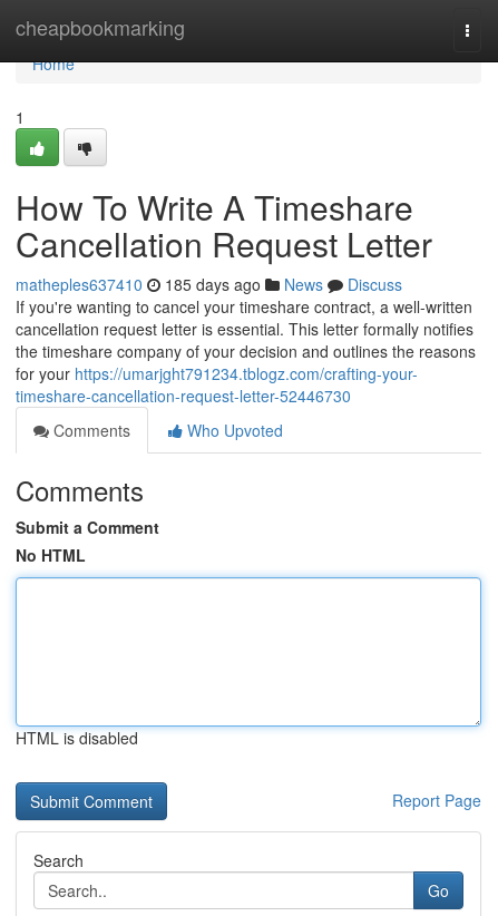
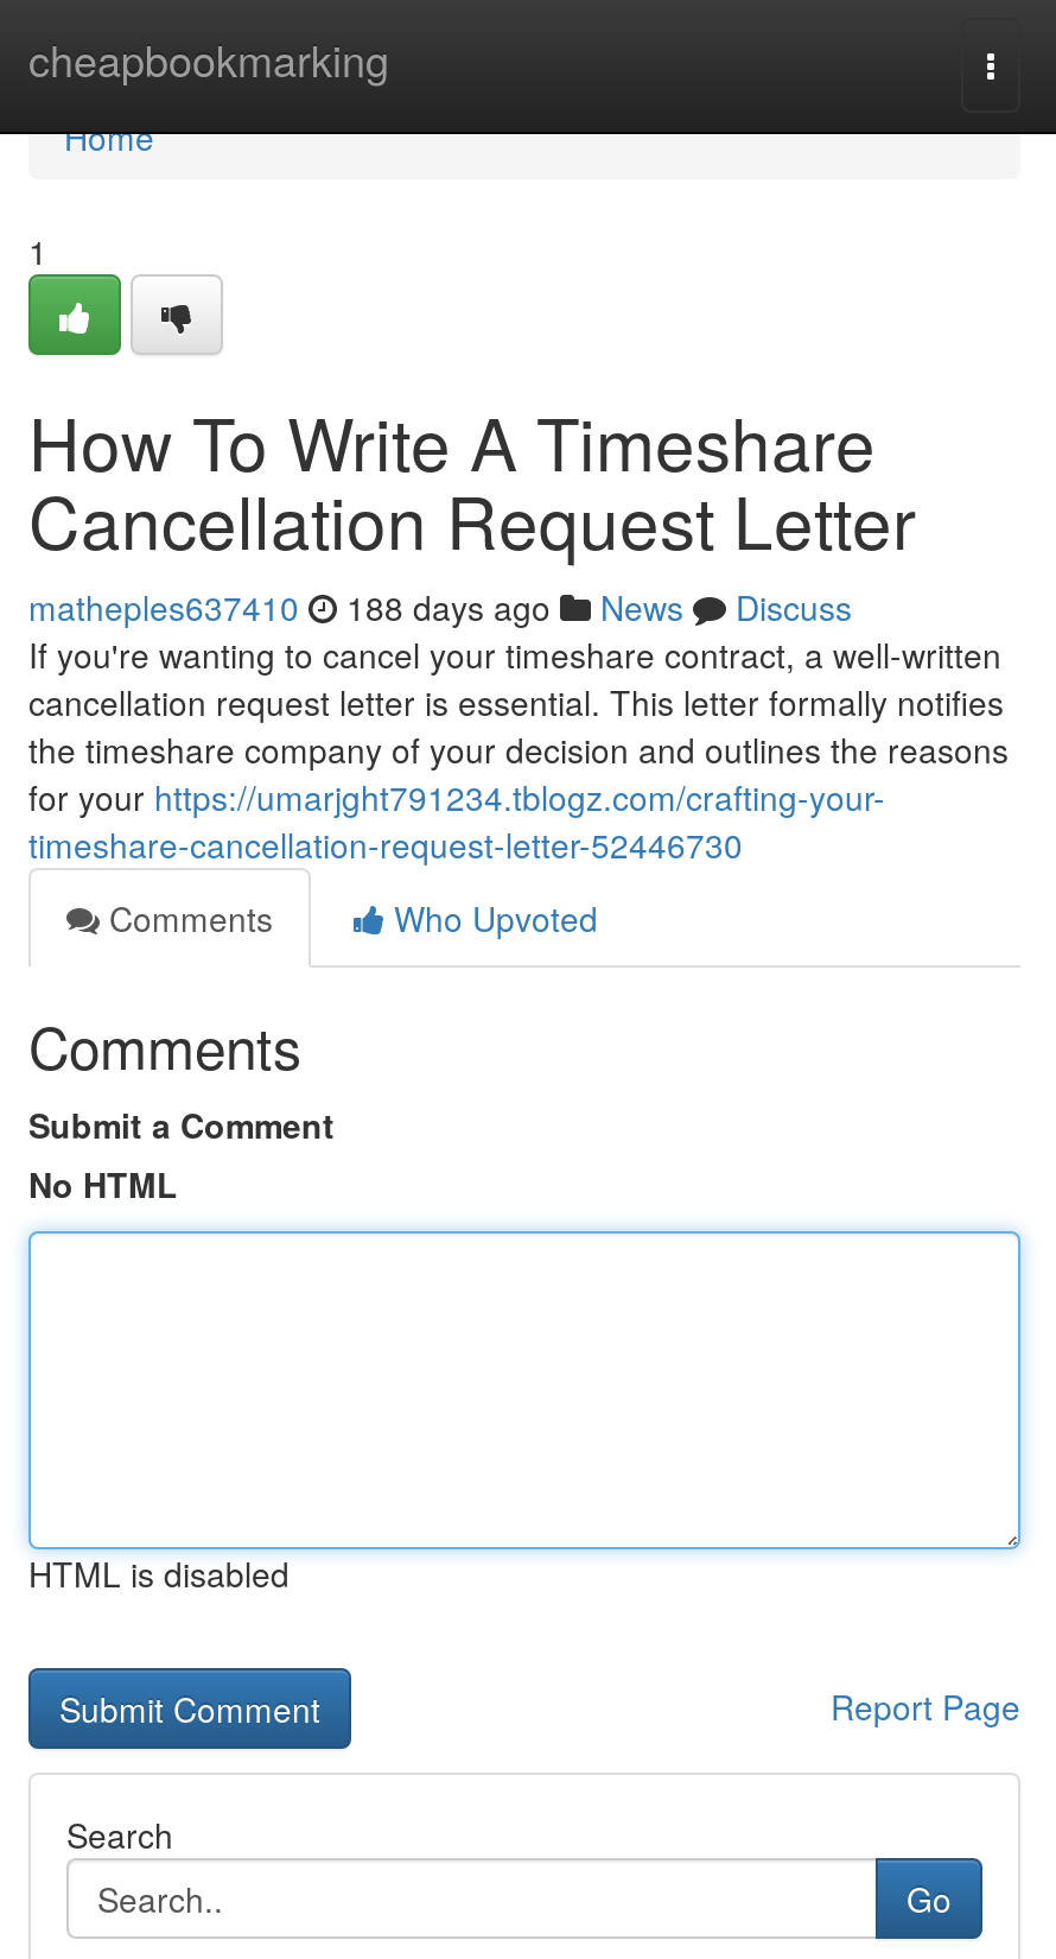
- matheples637410 185 days ago News Discuss
+ matheples637410 188 days ago News Discuss
